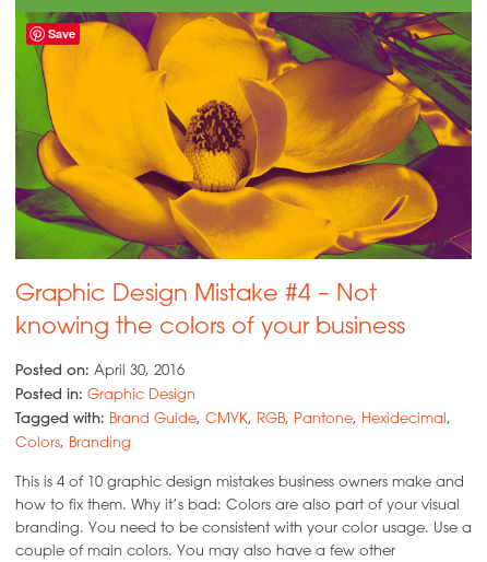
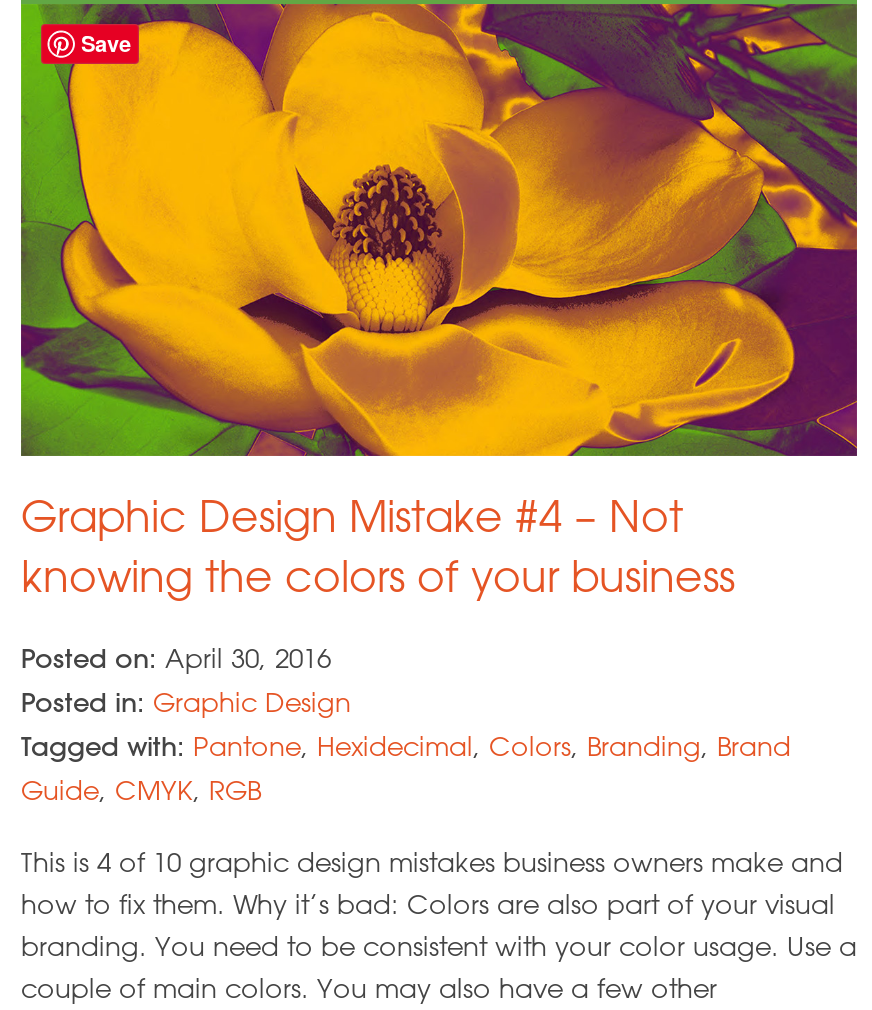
- Tagged with: Brand Guide, CMYK, RGB, Pantone, Hexidecimal,
- Colors, Branding
+ Tagged with: Pantone, Hexidecimal, Colors, Branding, Brand
+ Guide, CMYK, RGB
